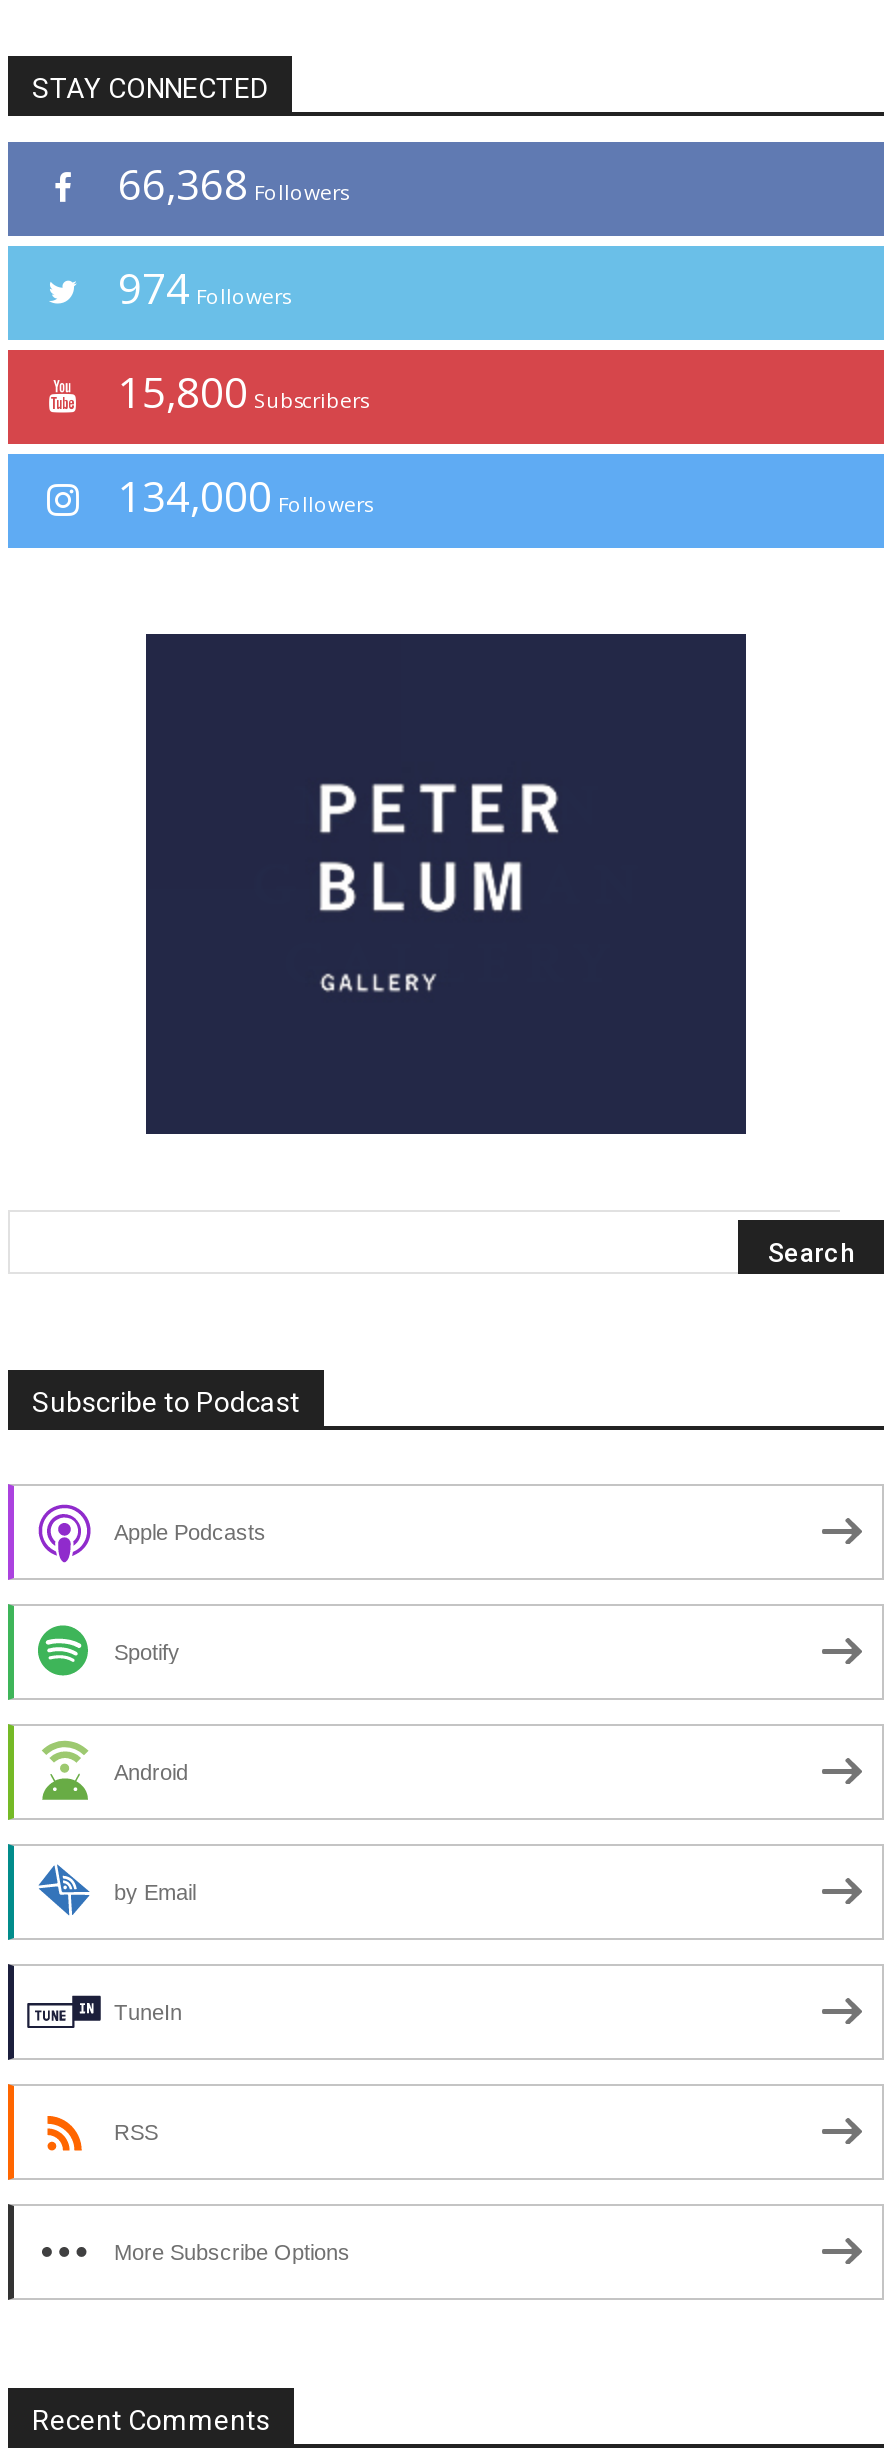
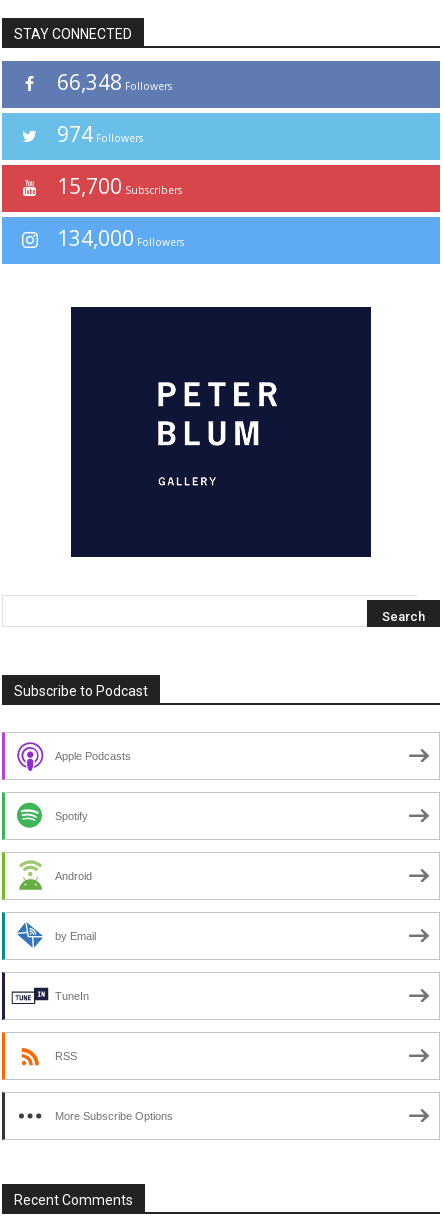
- 66,368 Followers
+ 66,348 Followers

- 15,800 Subscribers
+ 15,700 Subscribers
